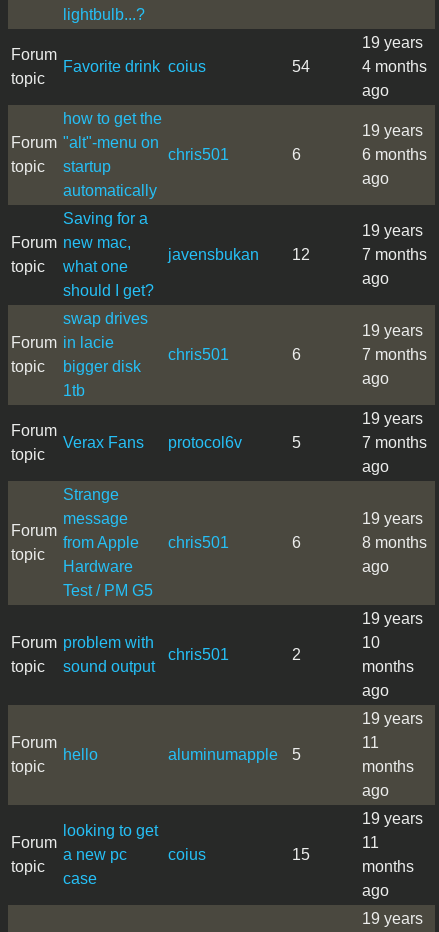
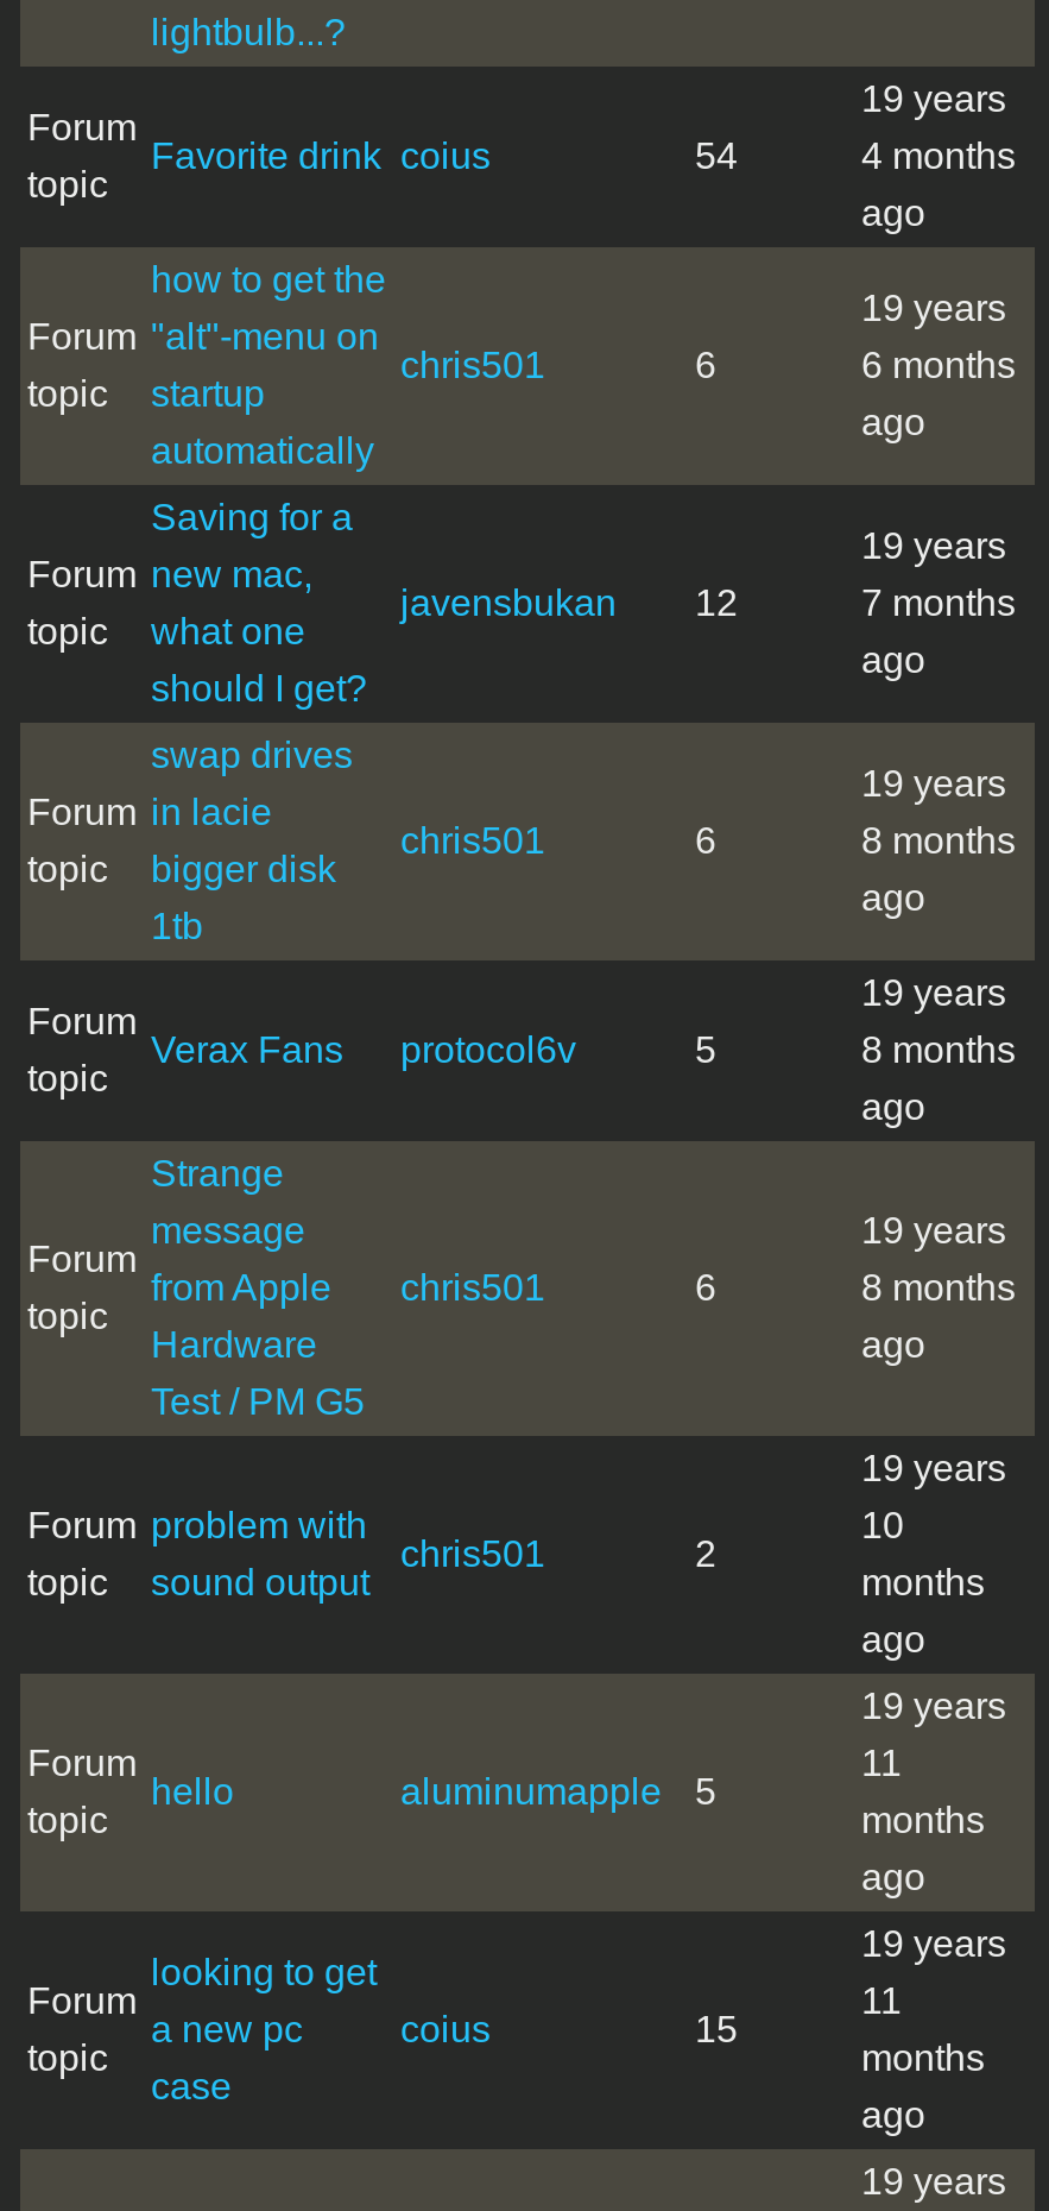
- 7 months
+ 8 months

- 7 months
+ 8 months
